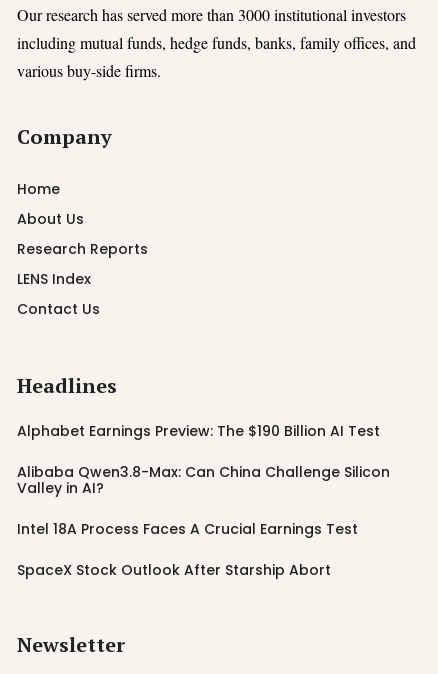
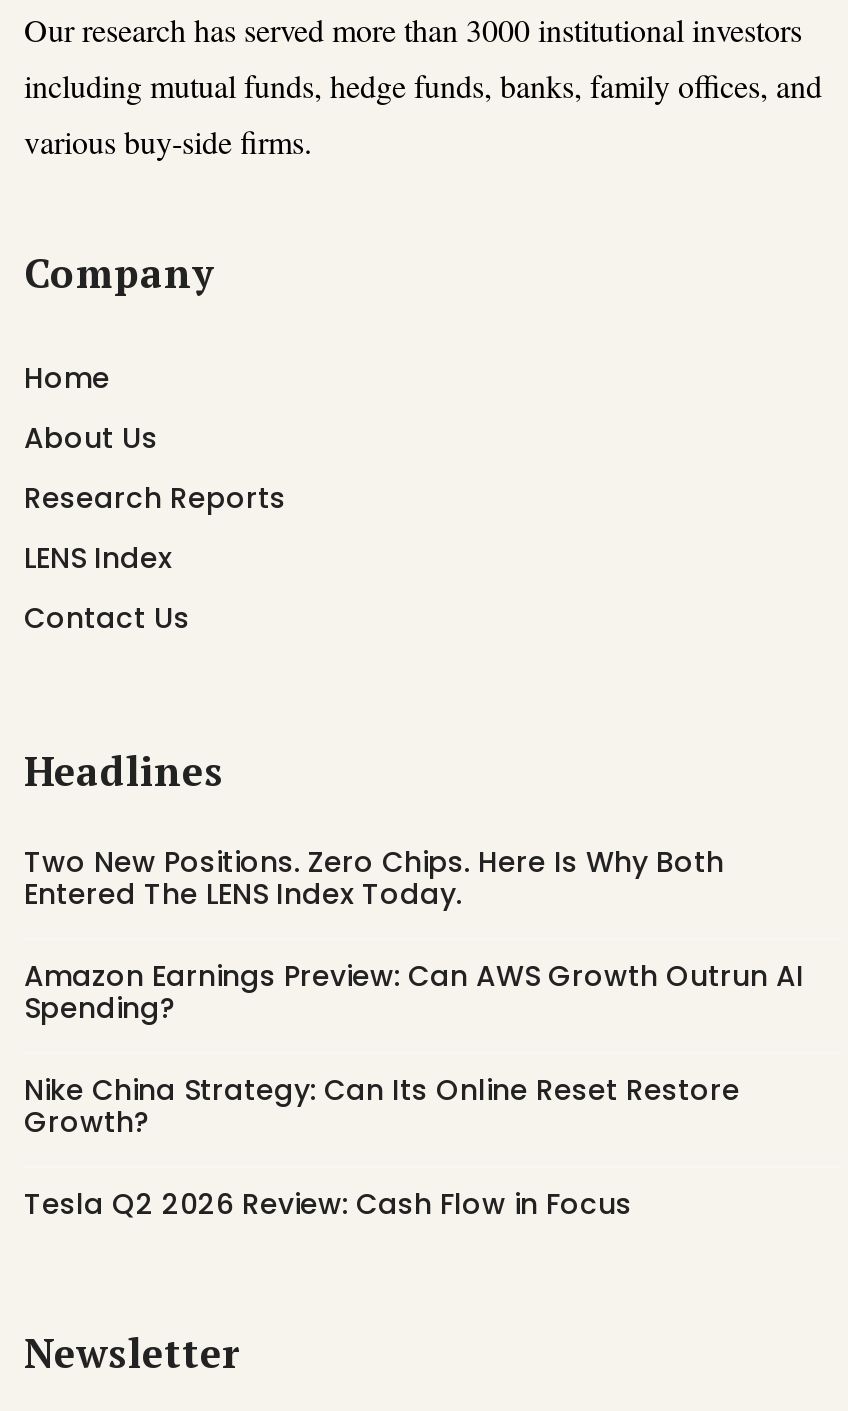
- Alphabet Earnings Preview: The $190 Billion AI Test
+ Two New Positions. Zero Chips. Here Is Why Both
+ Entered The LENS Index Today.

- Alibaba Qwen3.8-Max: Can China Challenge Silicon
- Valley in AI?
+ Amazon Earnings Preview: Can AWS Growth Outrun AI
+ Spending?

- Intel 18A Process Faces A Crucial Earnings Test
+ Nike China Strategy: Can Its Online Reset Restore
+ Growth?

- SpaceX Stock Outlook After Starship Abort
+ Tesla Q2 2026 Review: Cash Flow in Focus
